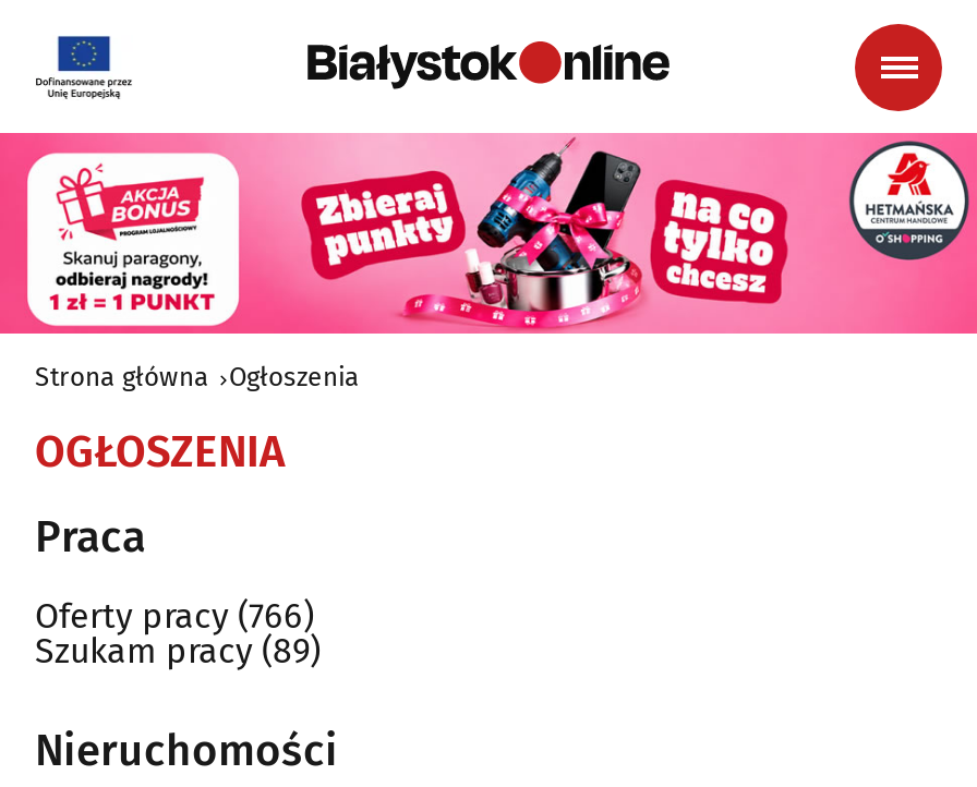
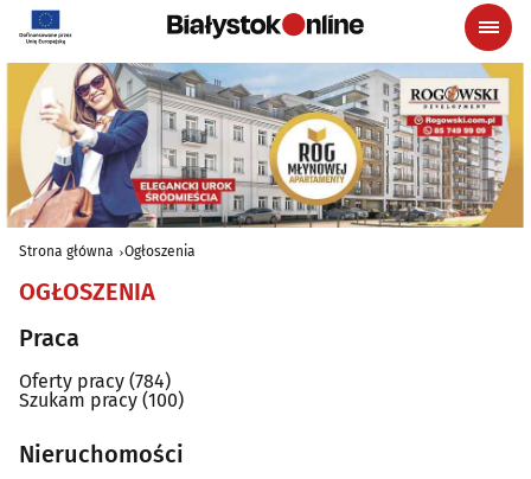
- [image]
+ [image]

- Oferty pracy (766)
+ Oferty pracy (784)

- Szukam pracy (89)
+ Szukam pracy (100)
